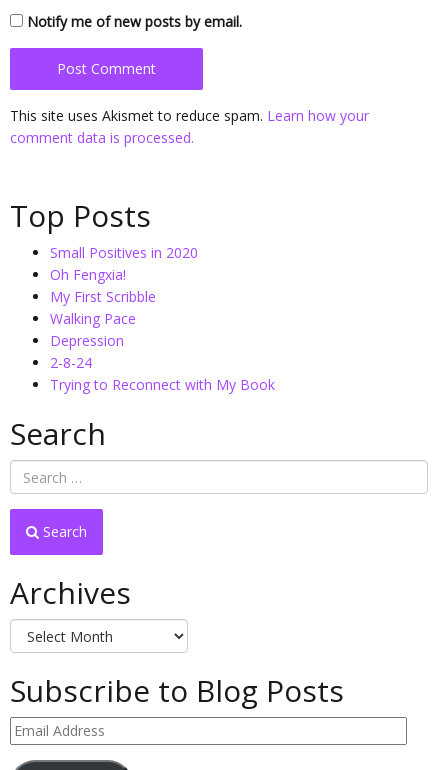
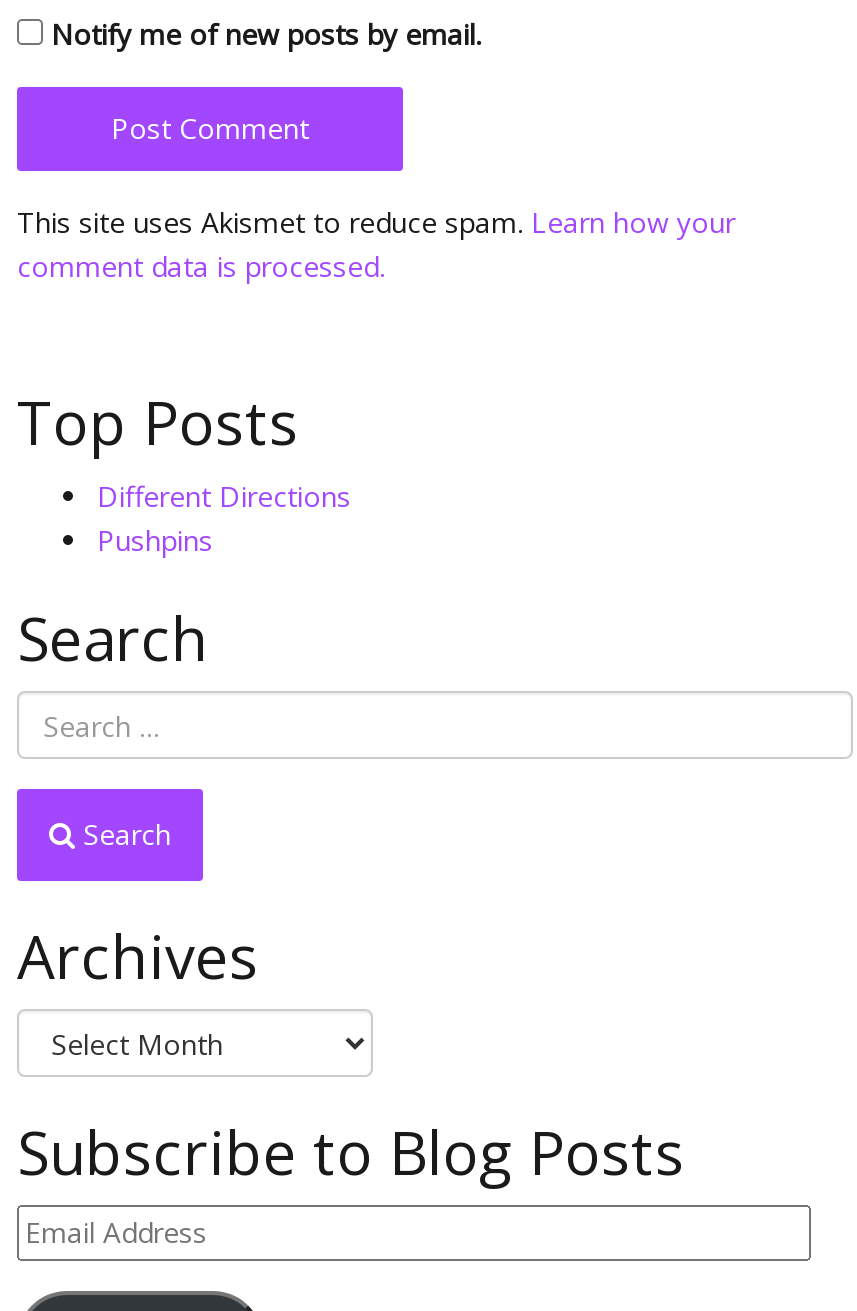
- Small Positives in 2020
- Oh Fengxia!
- My First Scribble
- Walking Pace
- Depression
- 2-8-24
- Trying to Reconnect with My Book
+ Different Directions
+ Pushpins
